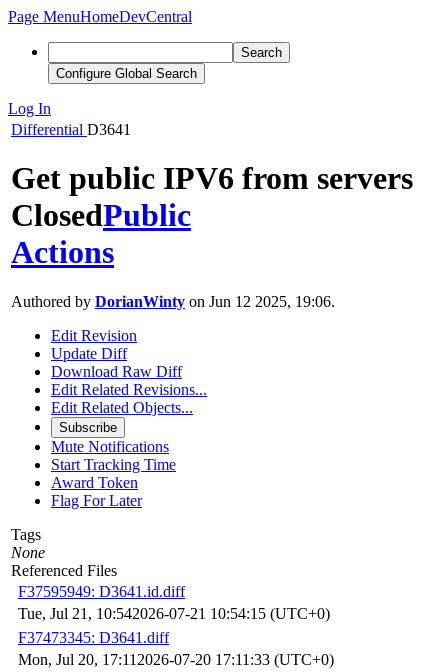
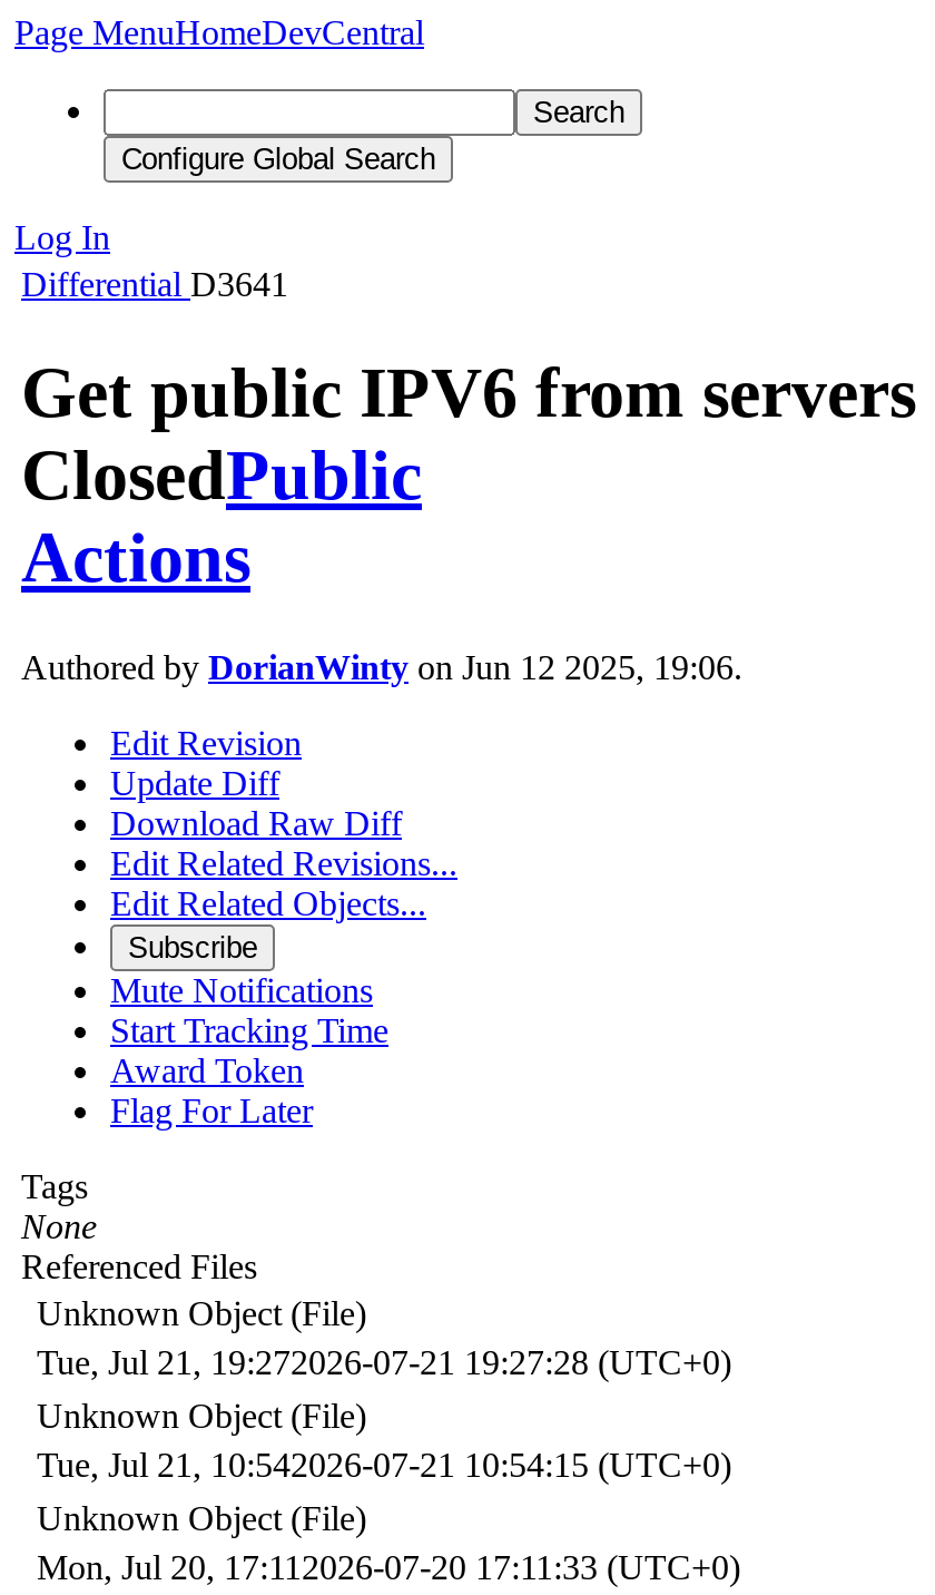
- F37595949: D3641.id.diff
+ Unknown Object (File)
+ Tue, Jul 21, 19:272026-07-21 19:27:28 (UTC+0)
+ Unknown Object (File)

- F37473345: D3641.diff
+ Unknown Object (File)
